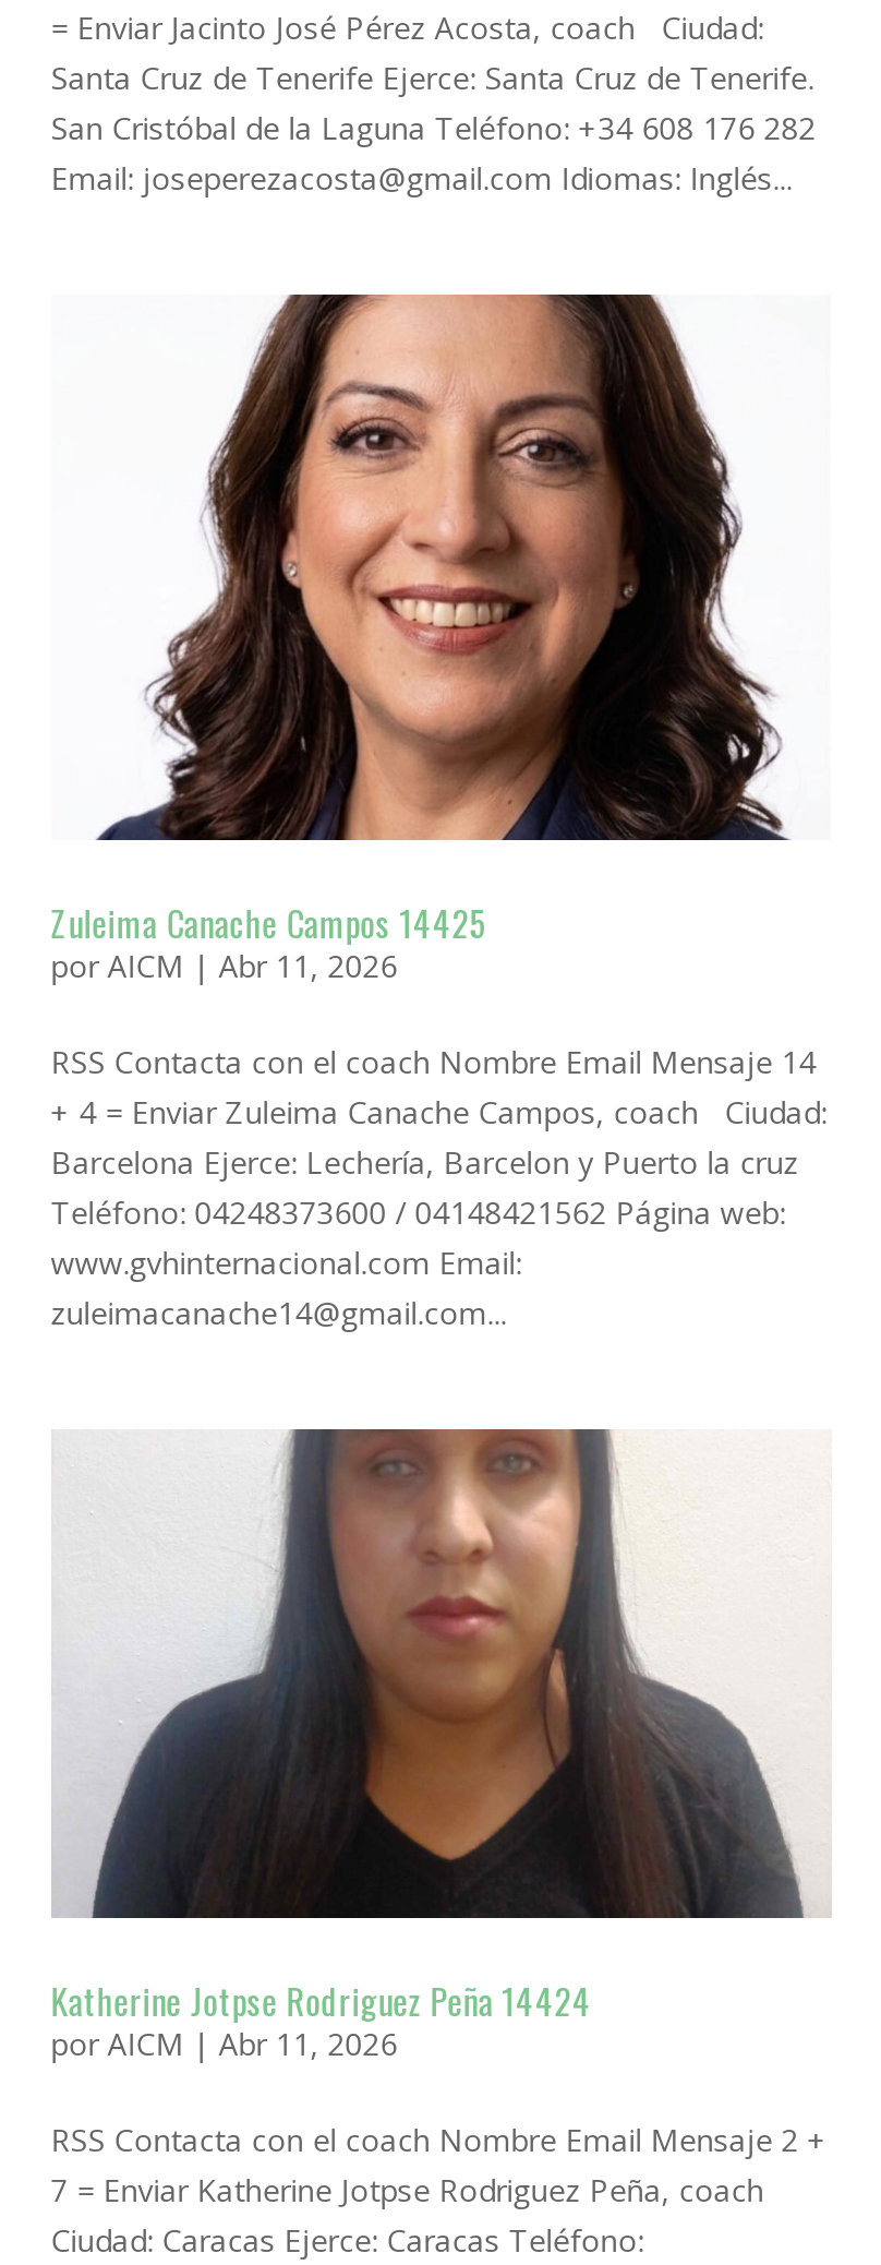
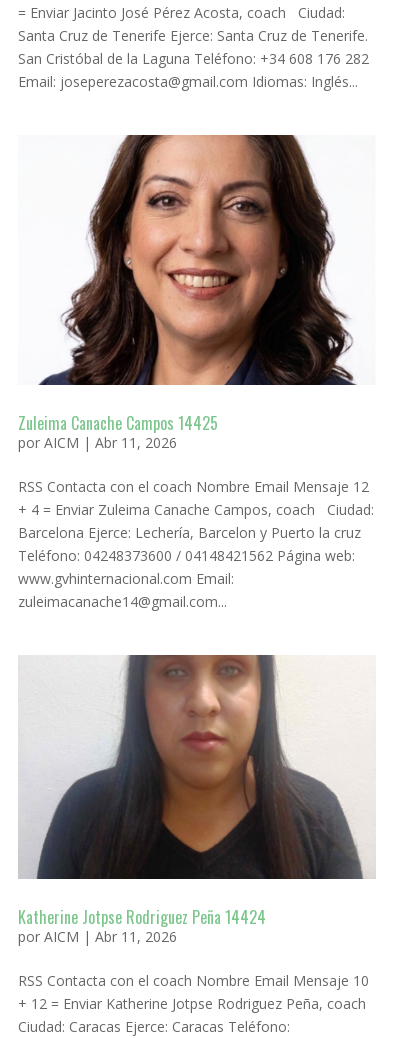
- RSS Contacta con el coach Nombre Email Mensaje 14
+ RSS Contacta con el coach Nombre Email Mensaje 12

- RSS Contacta con el coach Nombre Email Mensaje 2 +
- 7 = Enviar Katherine Jotpse Rodriguez Peña, coach
+ RSS Contacta con el coach Nombre Email Mensaje 10
+ + 12 = Enviar Katherine Jotpse Rodriguez Peña, coach
